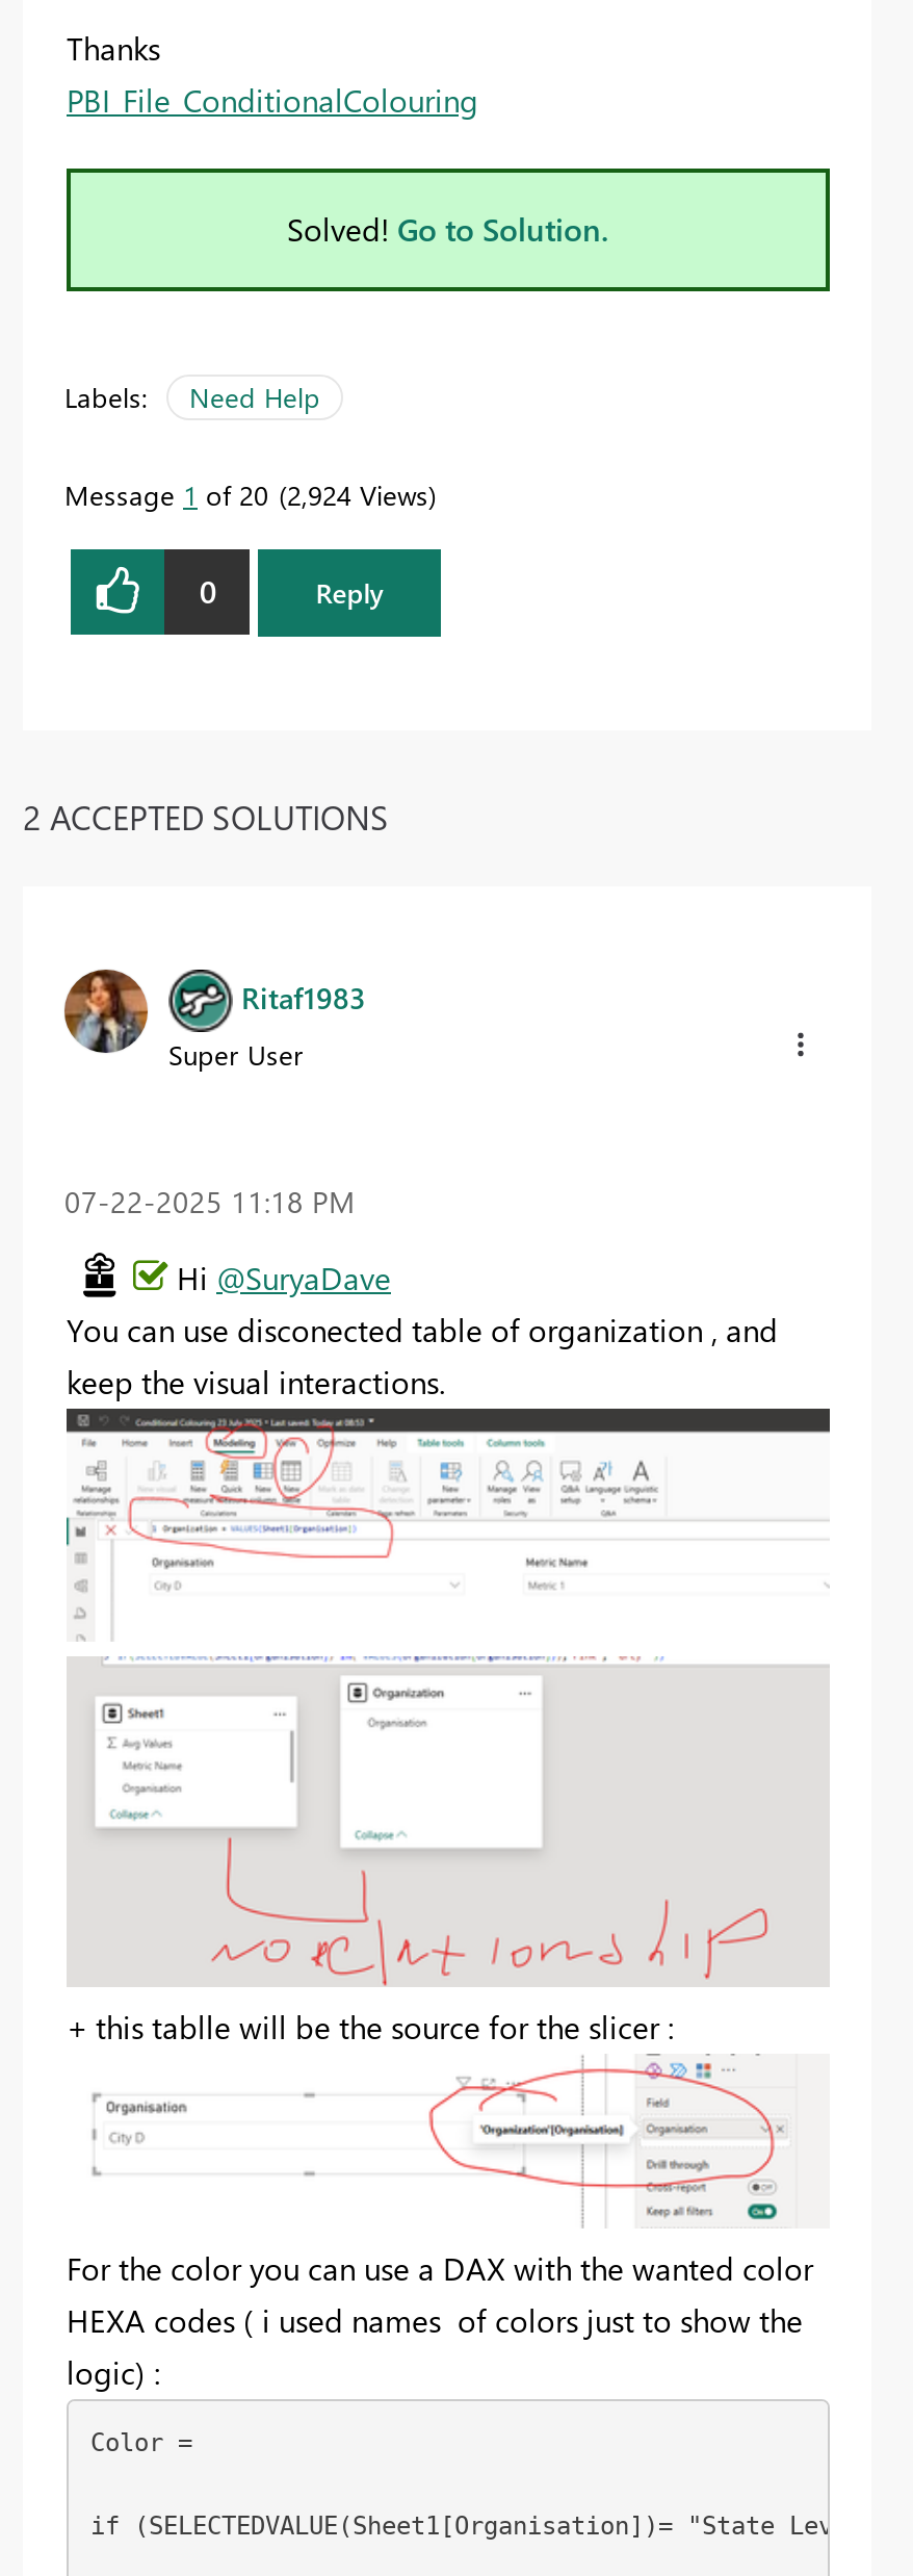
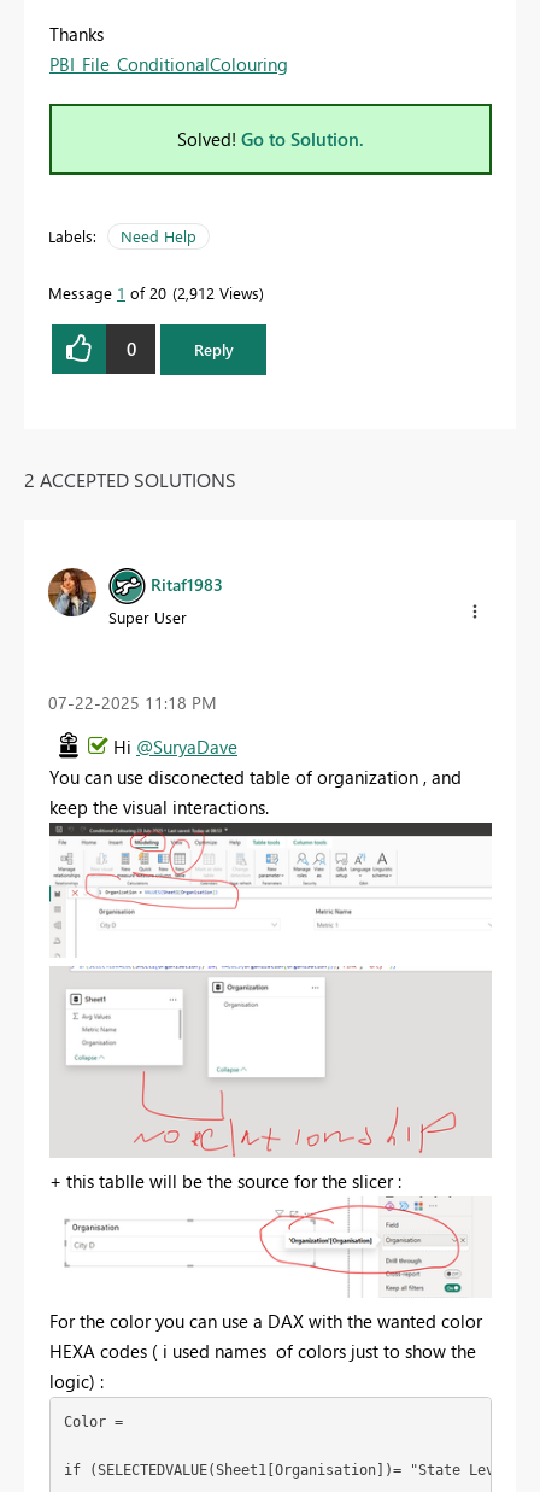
- Message 1 of 20 2,924 Views
+ Message 1 of 20 2,912 Views
